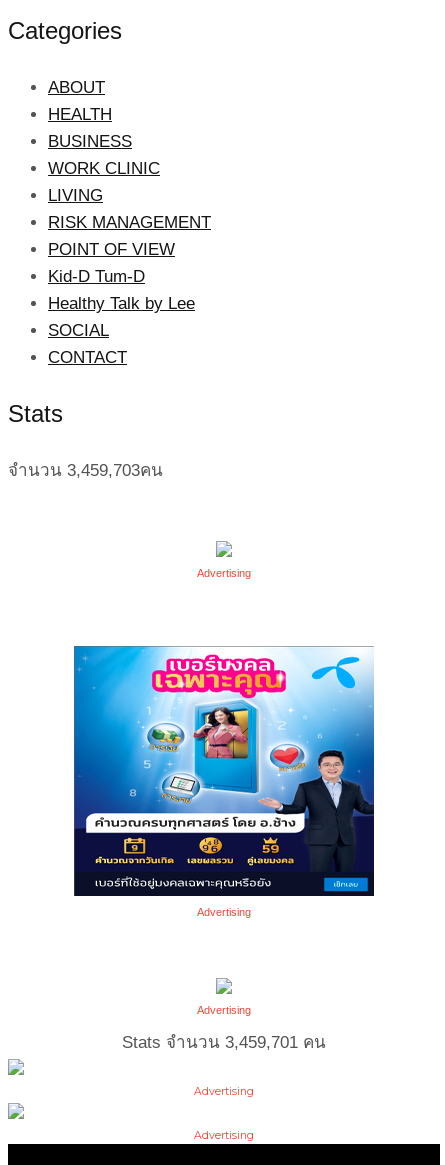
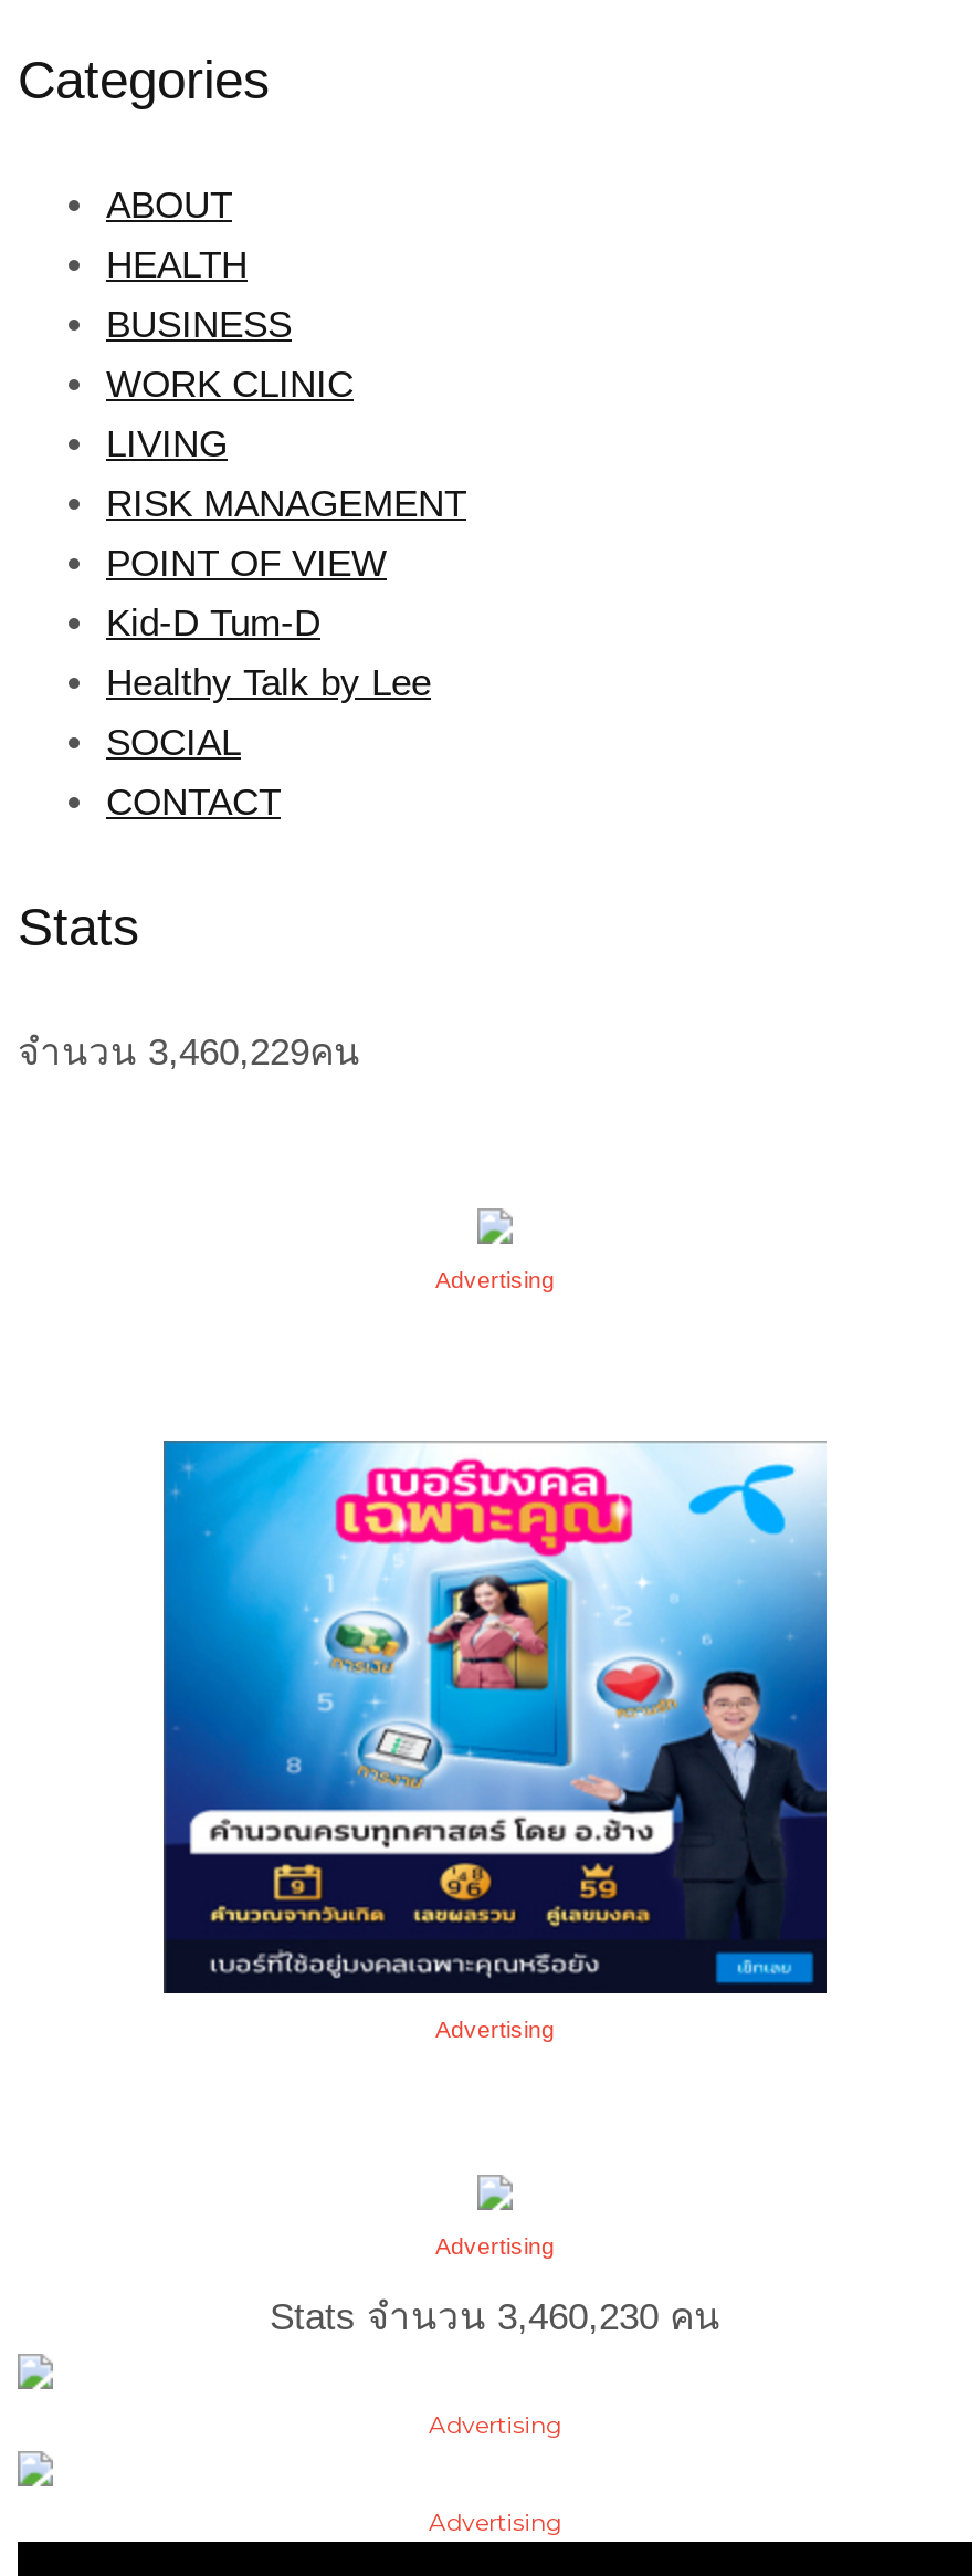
- จำนวน3,459,703คน
+ จำนวน3,460,229คน

- Stats จำนวน3,459,701คน
+ Stats จำนวน3,460,230คน
